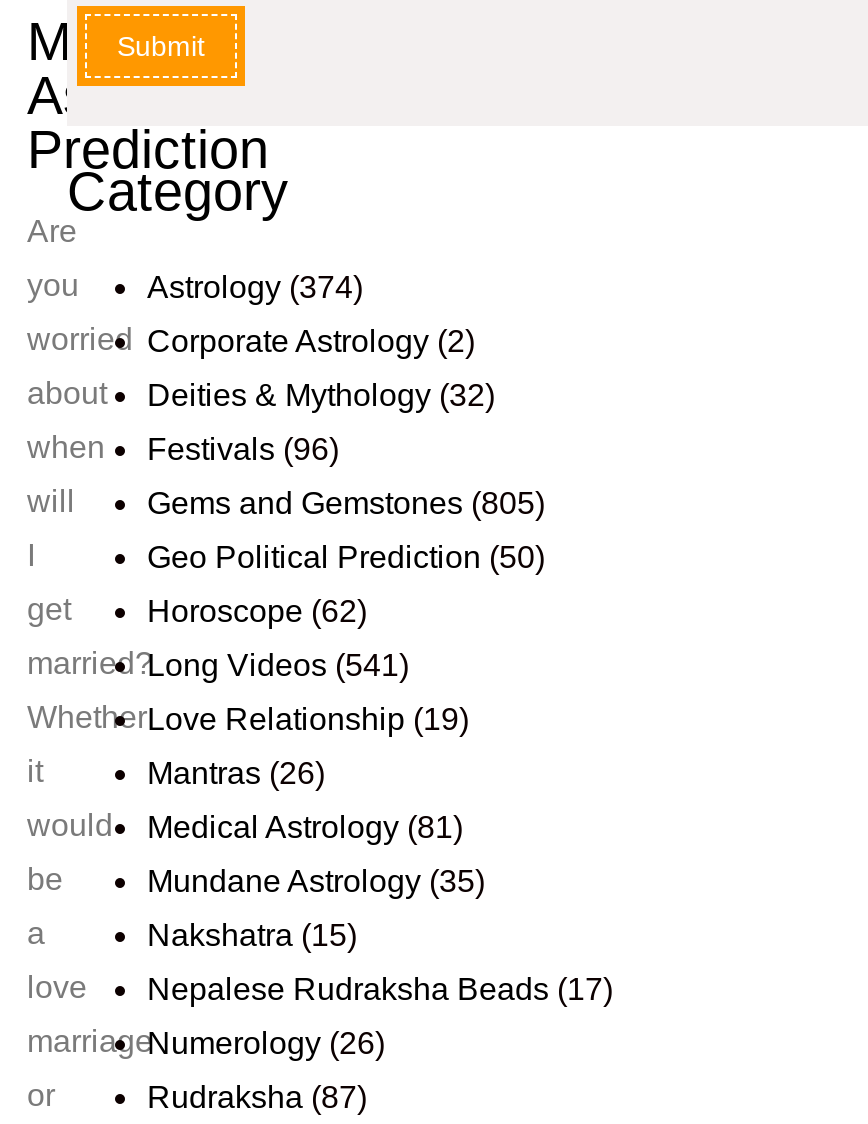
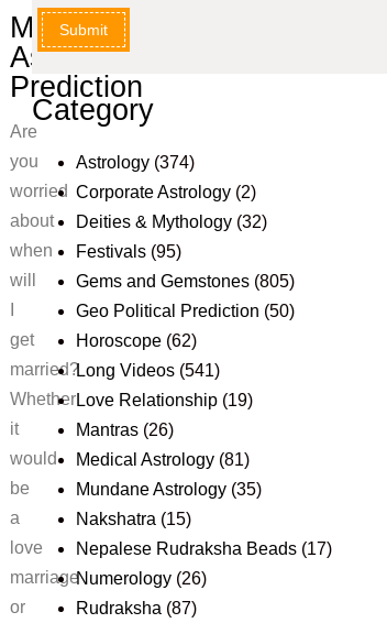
- when Festivals (96)
+ when Festivals (95)
